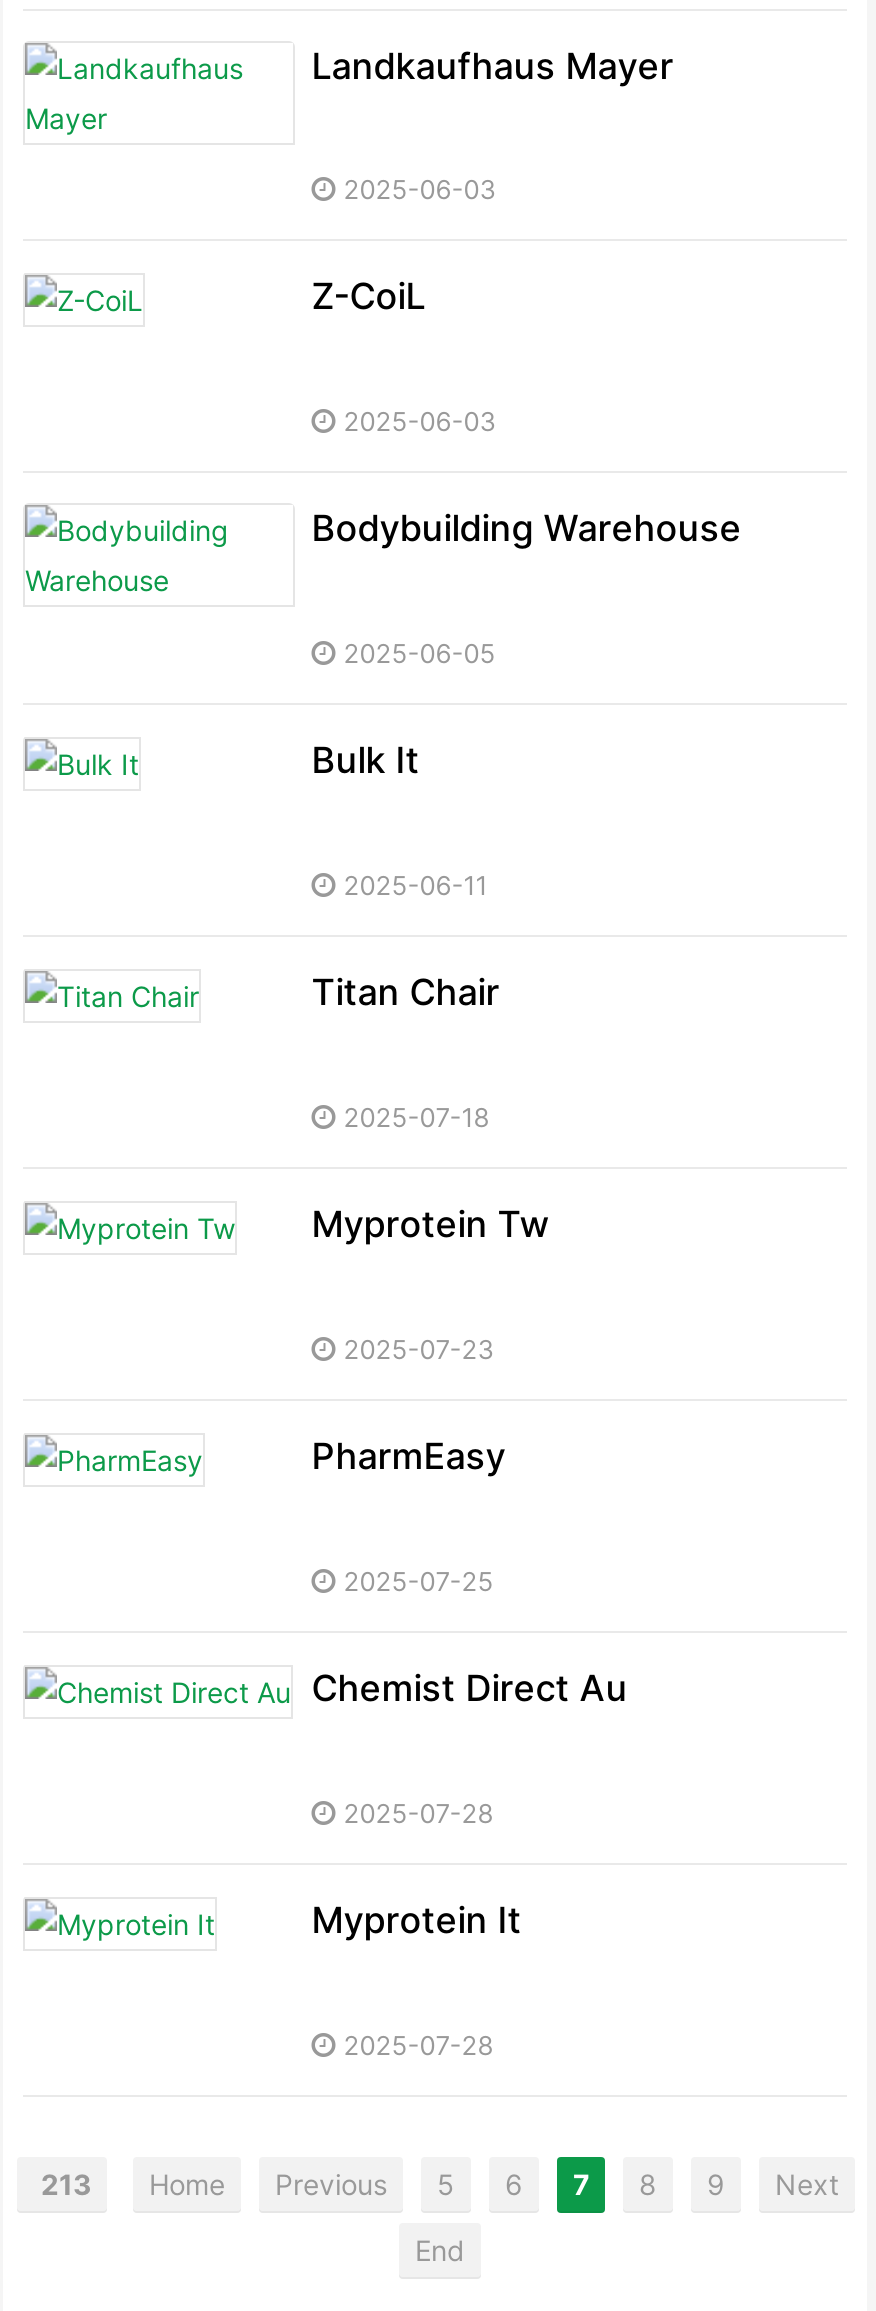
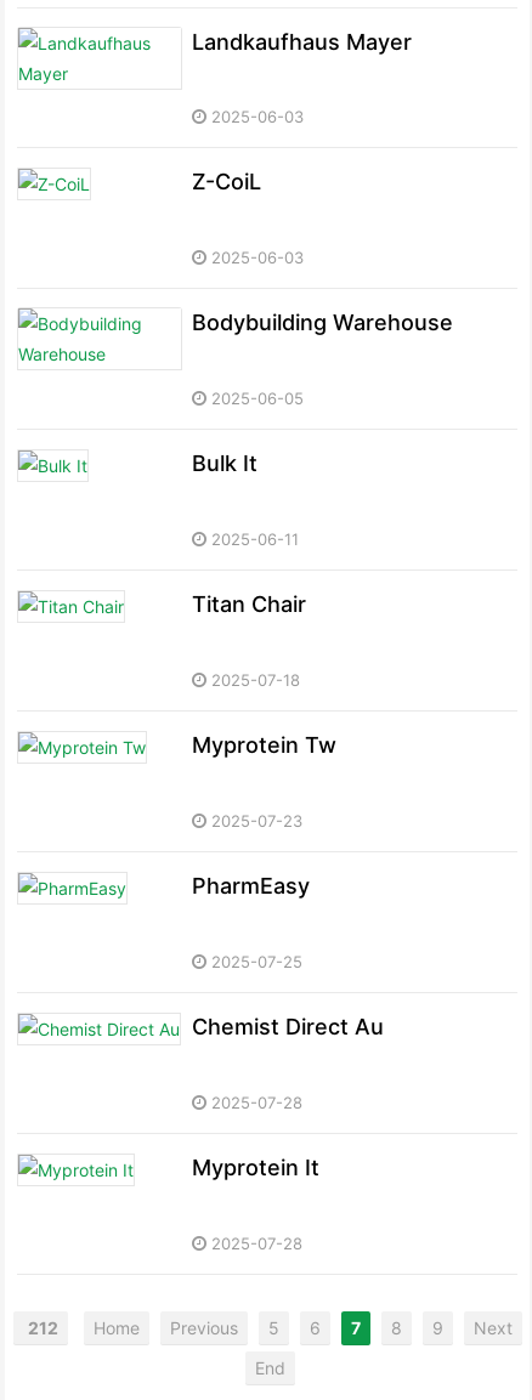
- 213 Home Previous 5 6 7 8 9 Next
+ 212 Home Previous 5 6 7 8 9 Next
